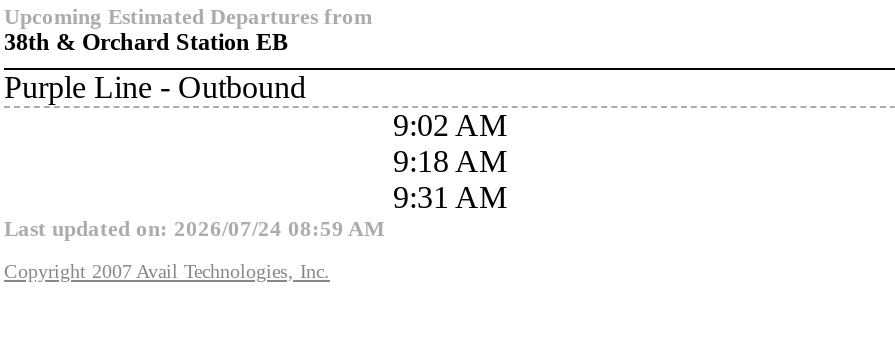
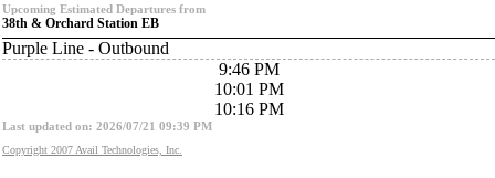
- 9:02 AM
- 9:18 AM
- 9:31 AM
- Last updated on: 2026/07/24 08:59 AM
+ 9:46 PM
+ 10:01 PM
+ 10:16 PM
+ Last updated on: 2026/07/21 09:39 PM
